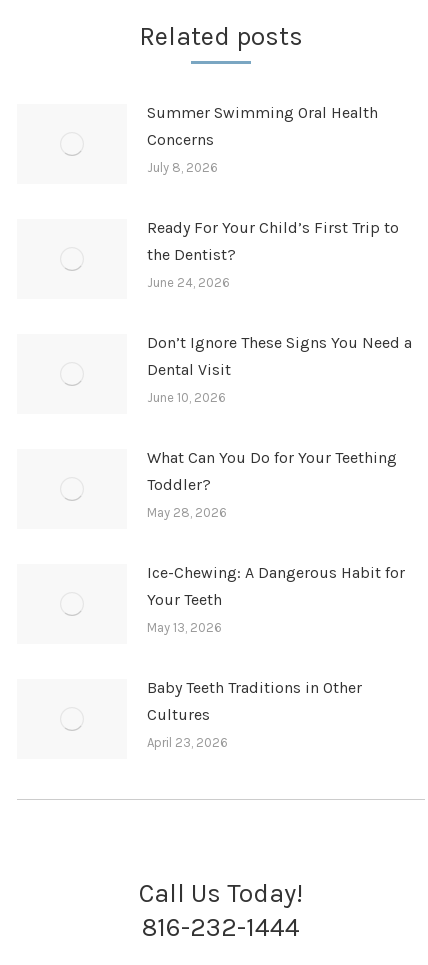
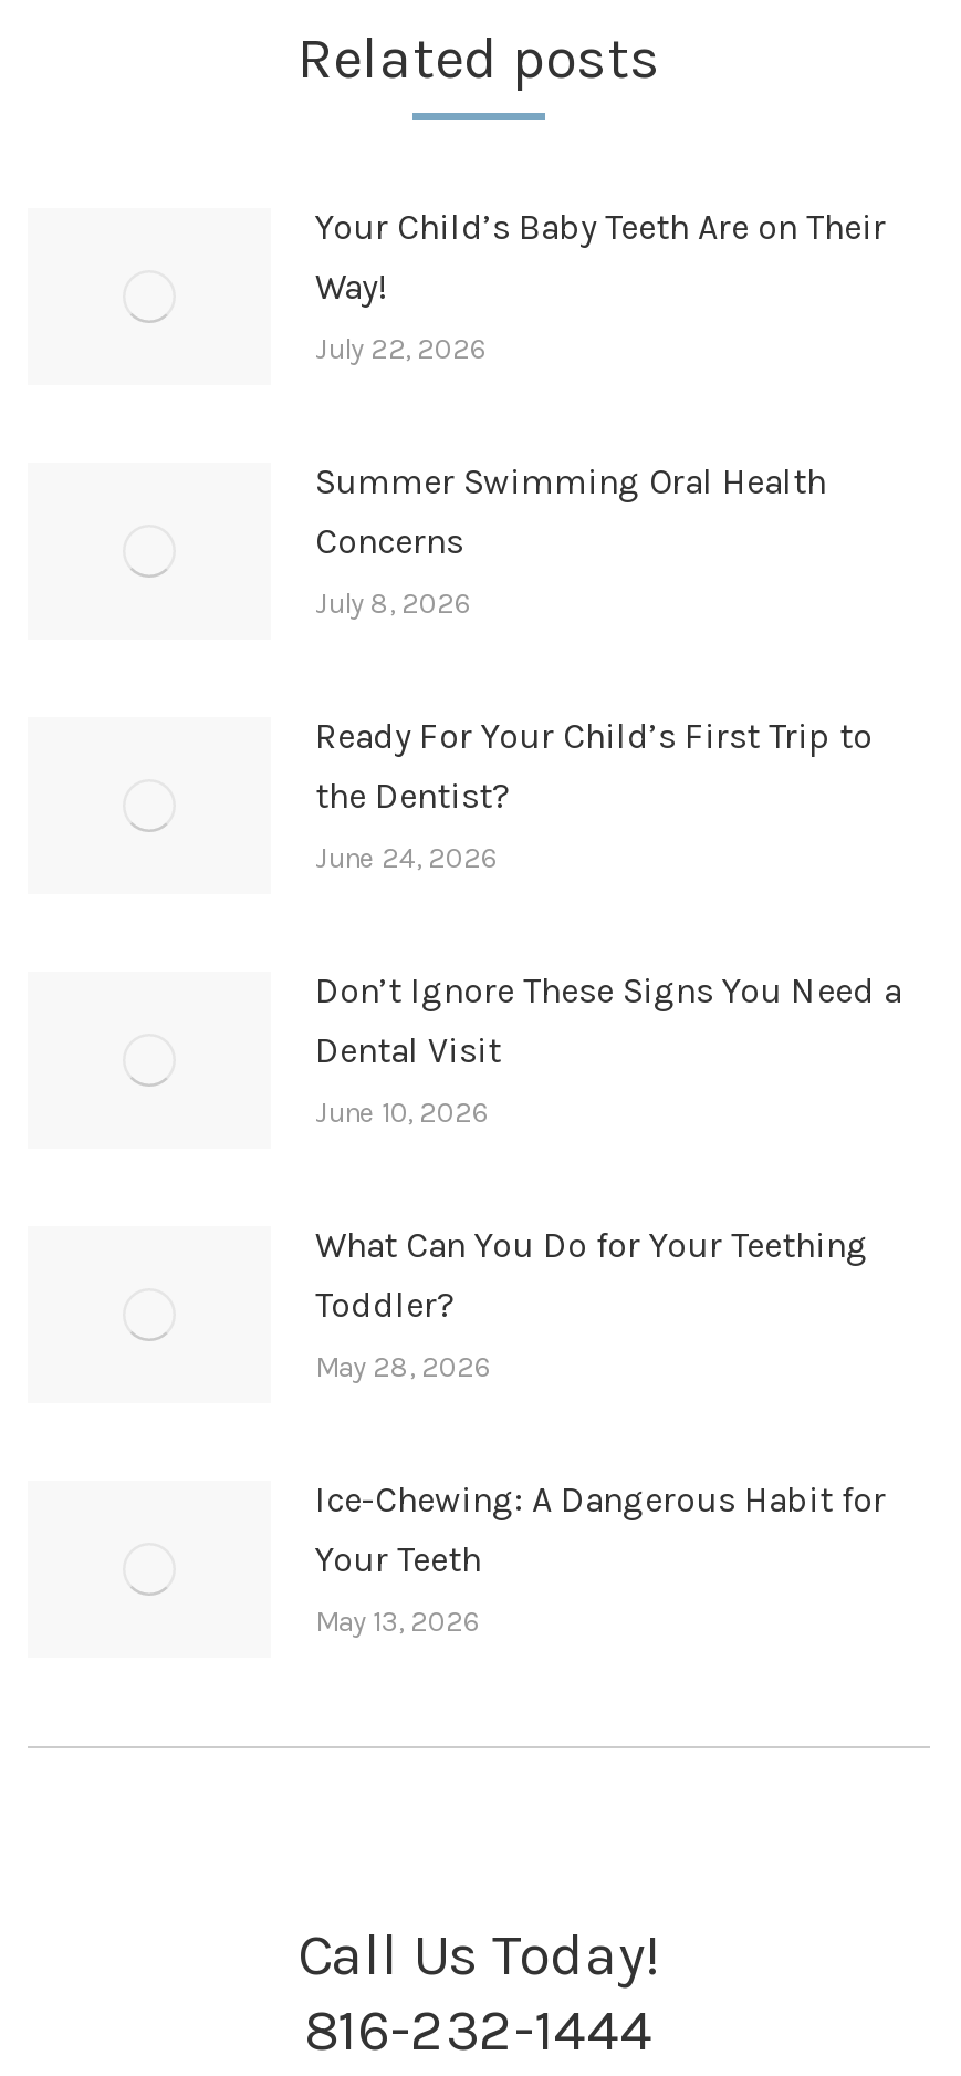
+ Your Child’s Baby Teeth Are on Their
+ Way!
+ July 22, 2026

moved down: Summer Swimming Oral Health | Concerns | July 8, 2026 | ... | Your Teeth | May 13, 2026

- Baby Teeth Traditions in Other
- Cultures
- April 23, 2026
